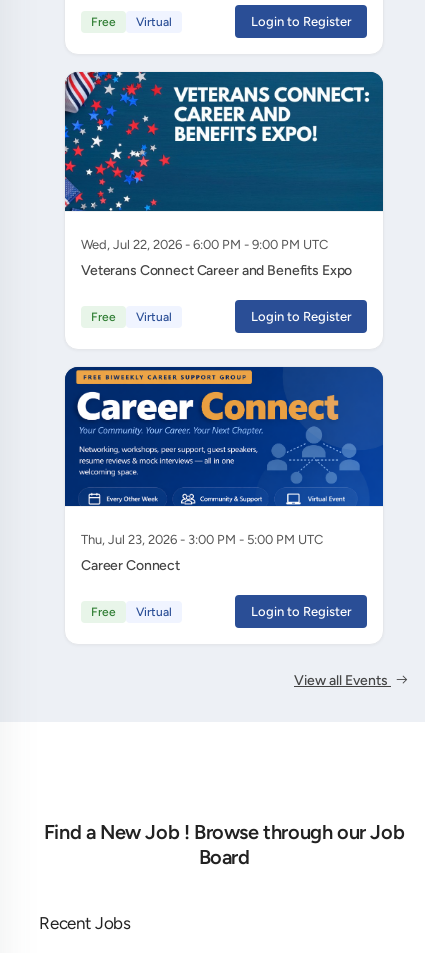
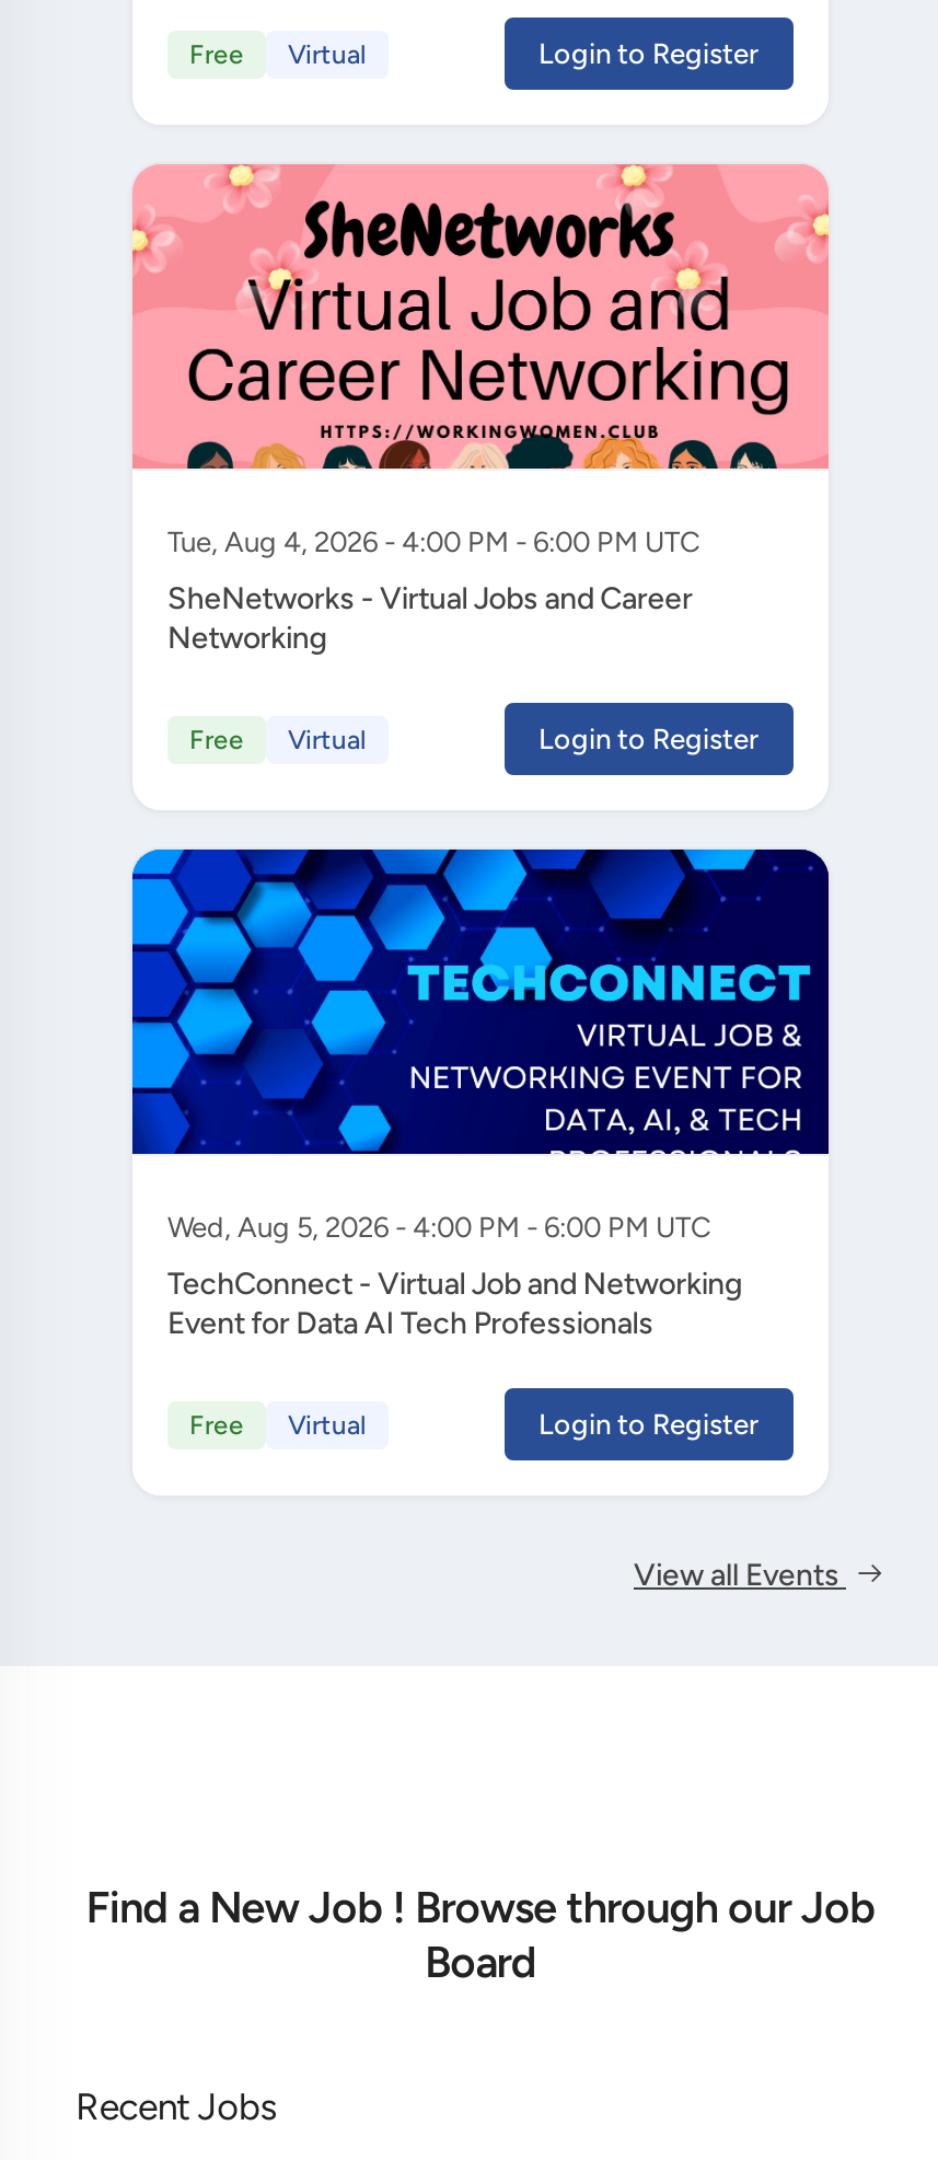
- [image]
- Wed, Jul 22, 2026 - 6:00 PM - 9:00 PM UTC
+ [image]
+ Tue, Aug 4, 2026 - 4:00 PM - 6:00 PM UTC

- Veterans Connect Career and Benefits Expo
+ SheNetworks - Virtual Jobs and Career
+ Networking

- [image]
- Thu, Jul 23, 2026 - 3:00 PM - 5:00 PM UTC
+ [image]
+ Wed, Aug 5, 2026 - 4:00 PM - 6:00 PM UTC

- Career Connect
+ TechConnect - Virtual Job and Networking
+ Event for Data AI Tech Professionals
